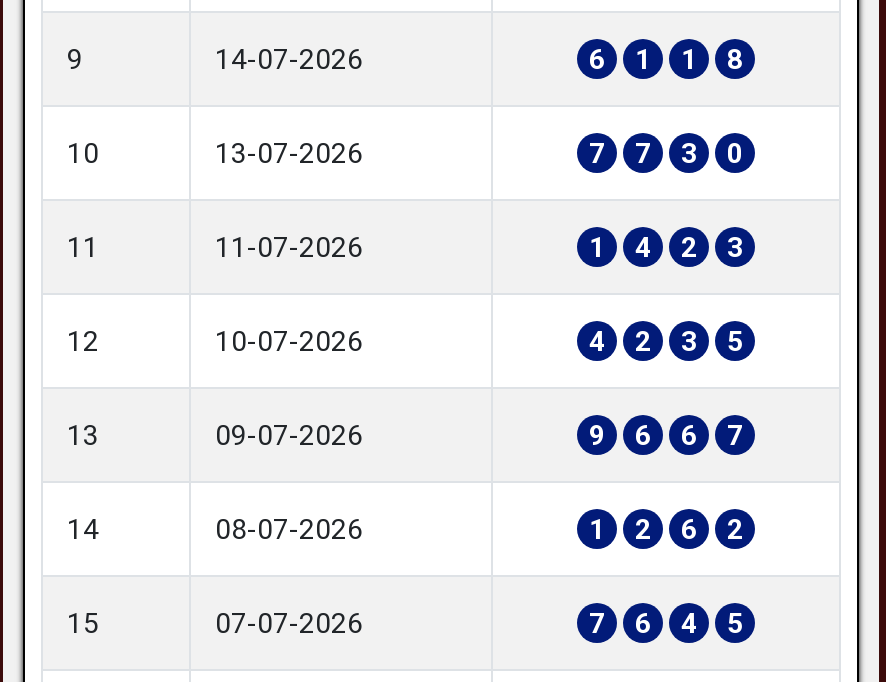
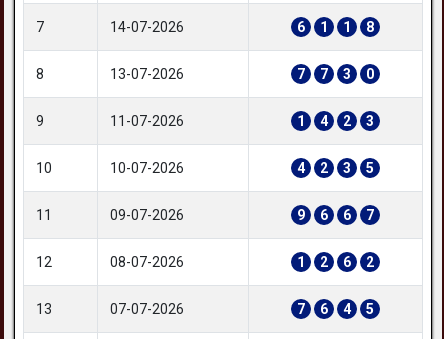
- 9
+ 7

- 10
+ 8

- 11
+ 9

- 12
+ 10

- 13
+ 11

- 14
+ 12

- 15
+ 13
